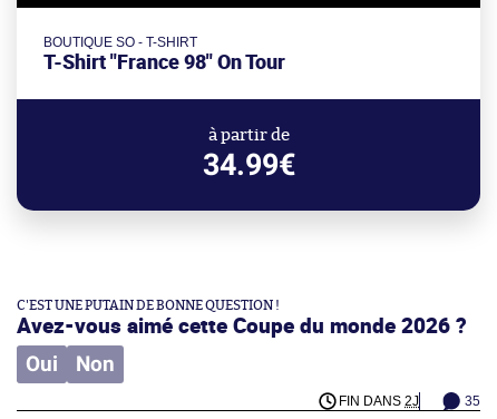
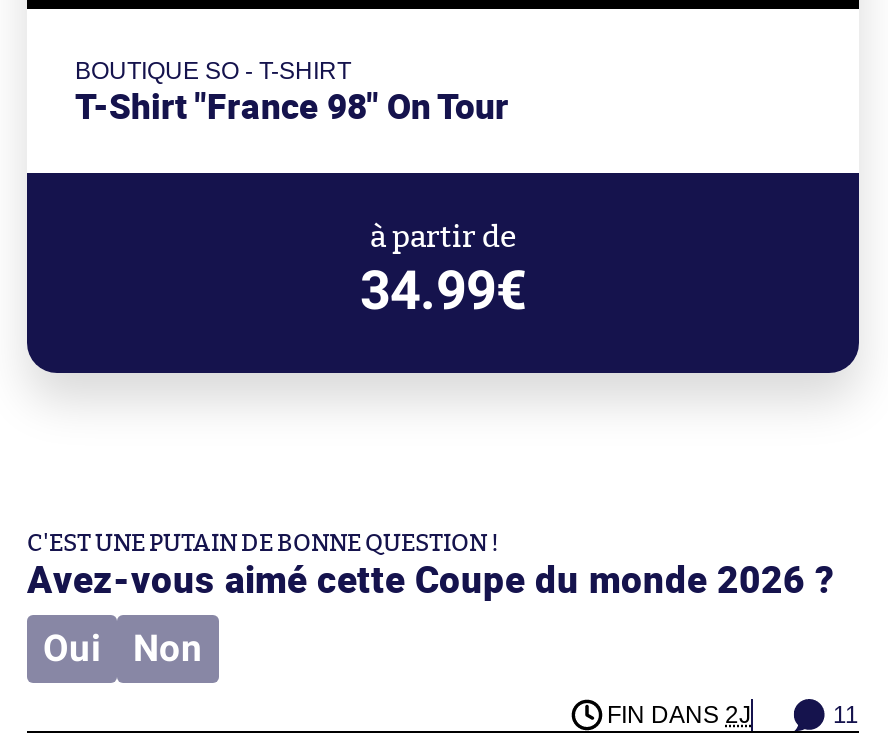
- 35
+ 11
